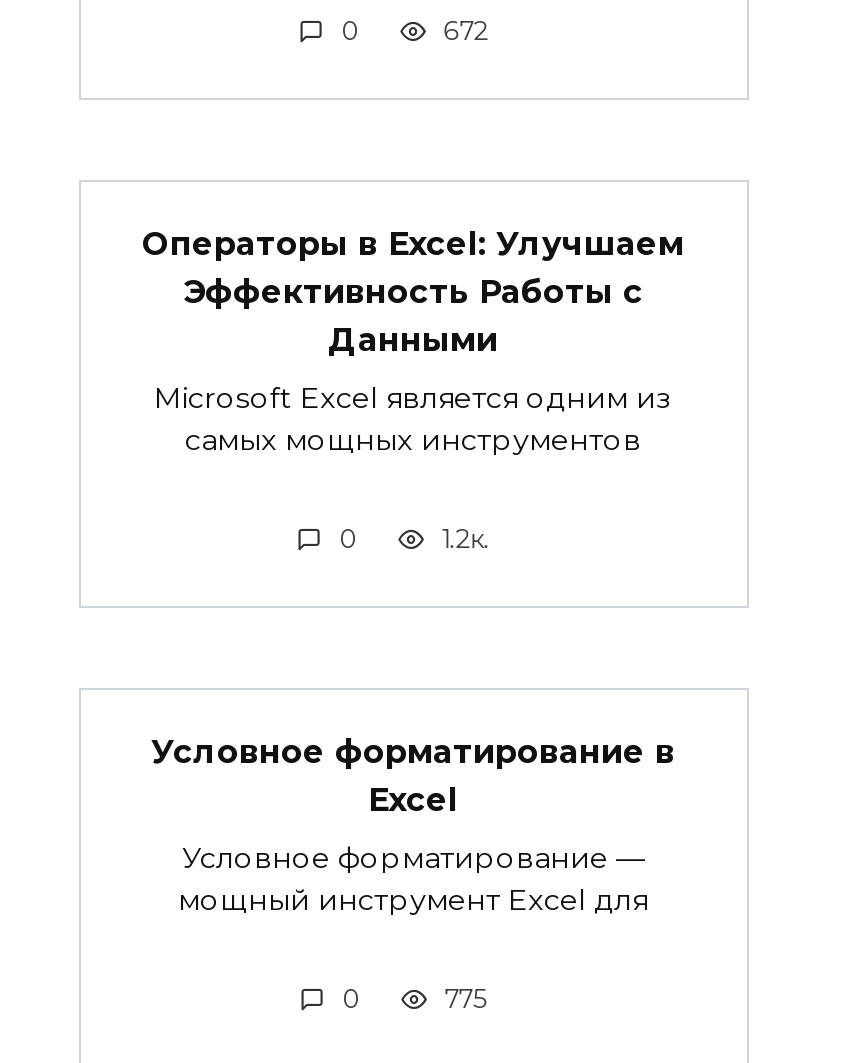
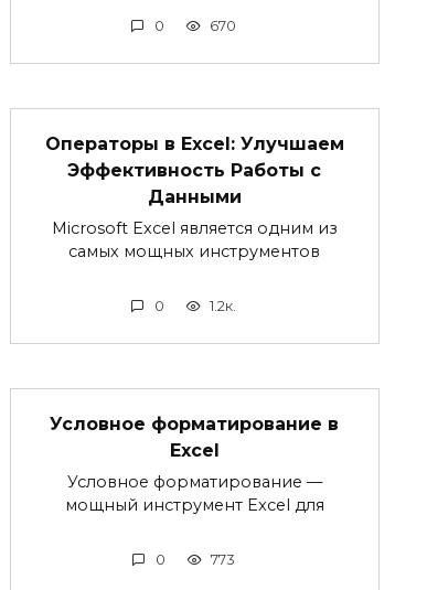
- 672
+ 670

- 775
+ 773
